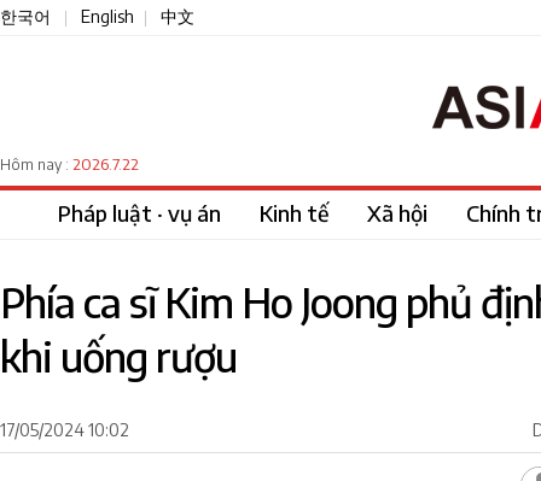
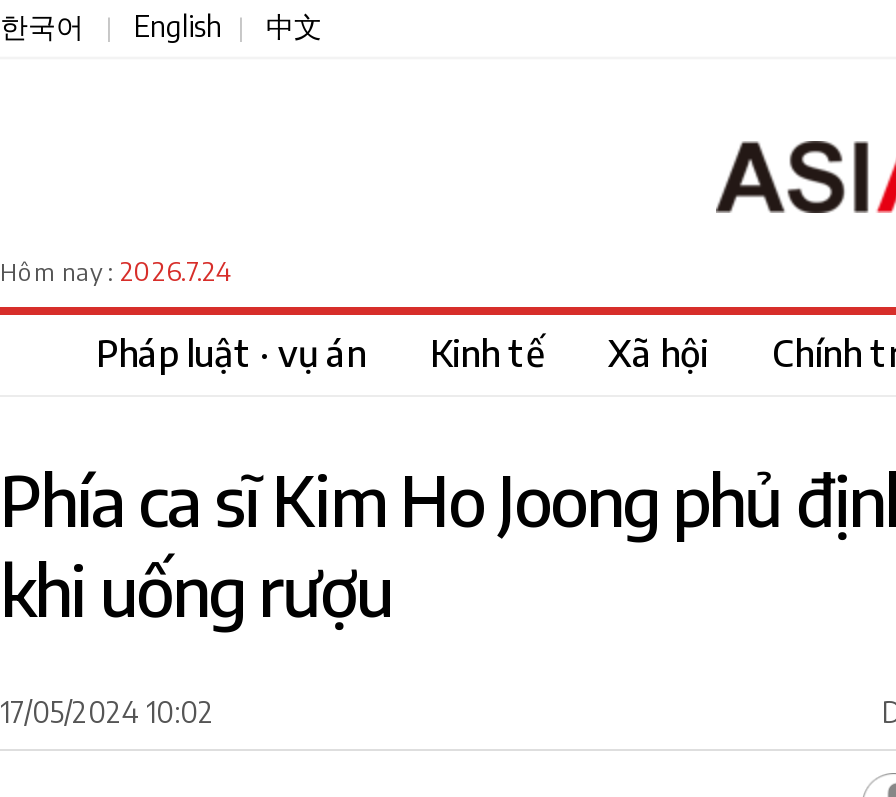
- Hôm nay : 2026.7.22
+ Hôm nay : 2026.7.24
